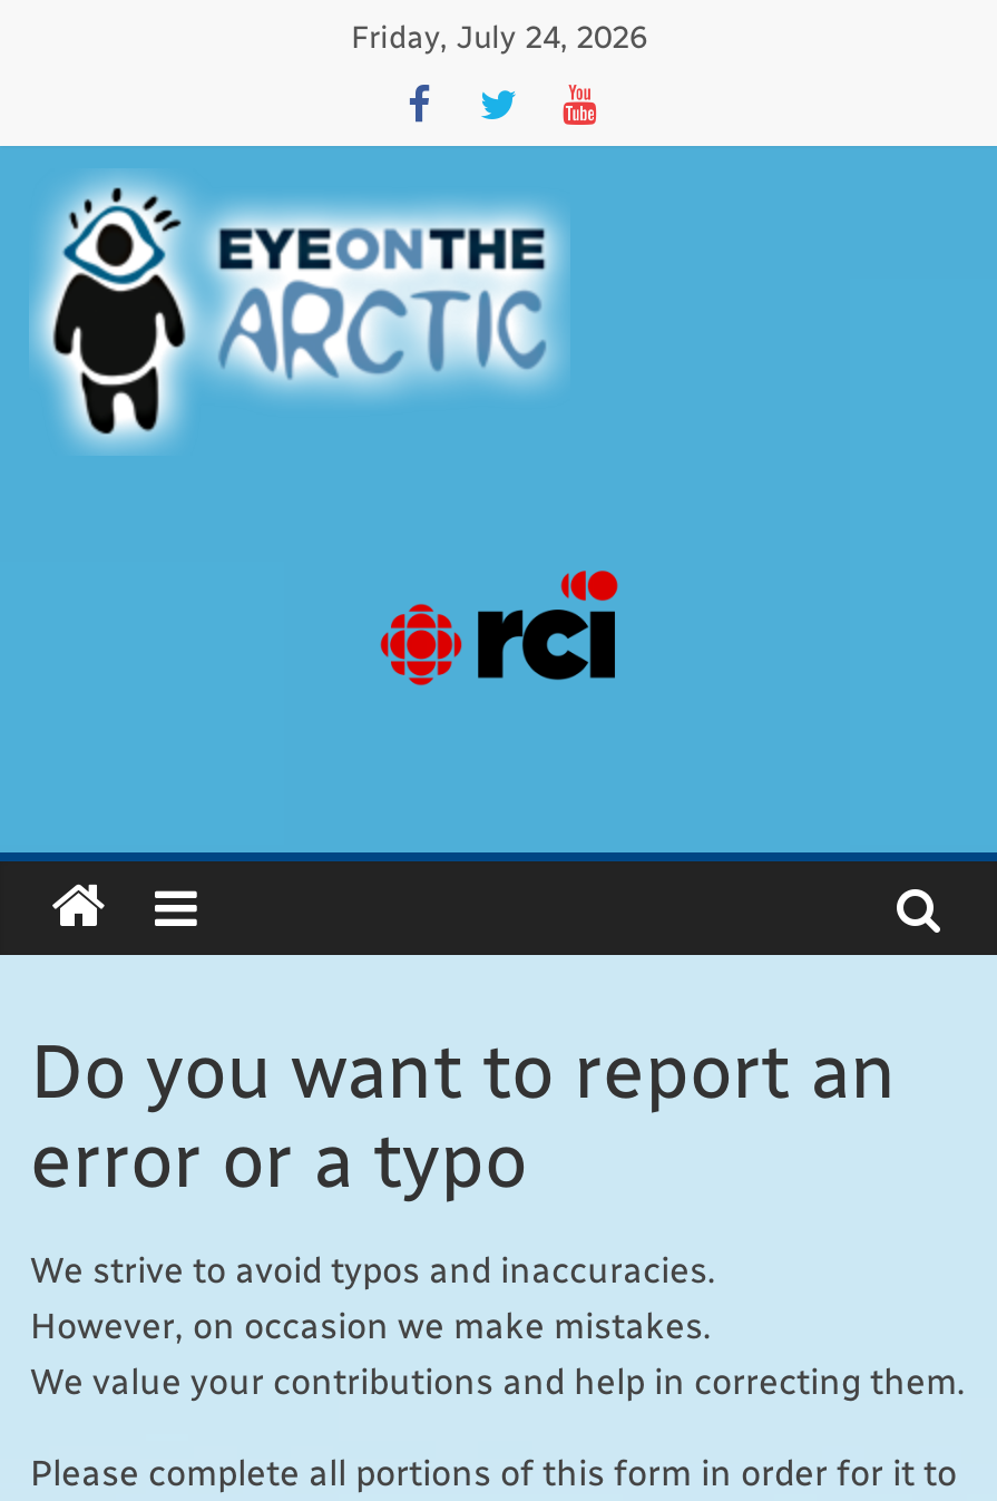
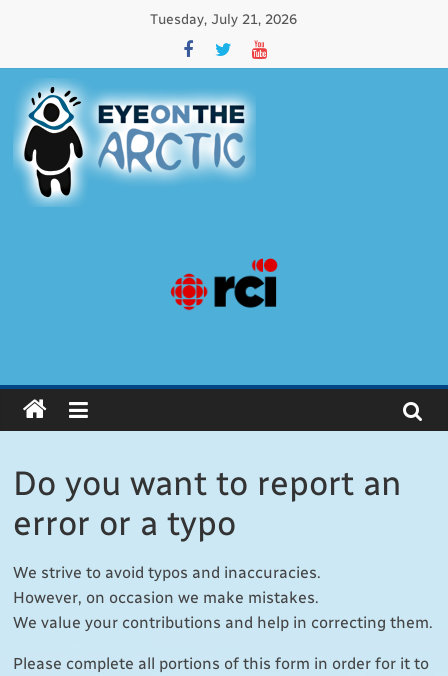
- Friday, July 24, 2026
+ Tuesday, July 21, 2026
